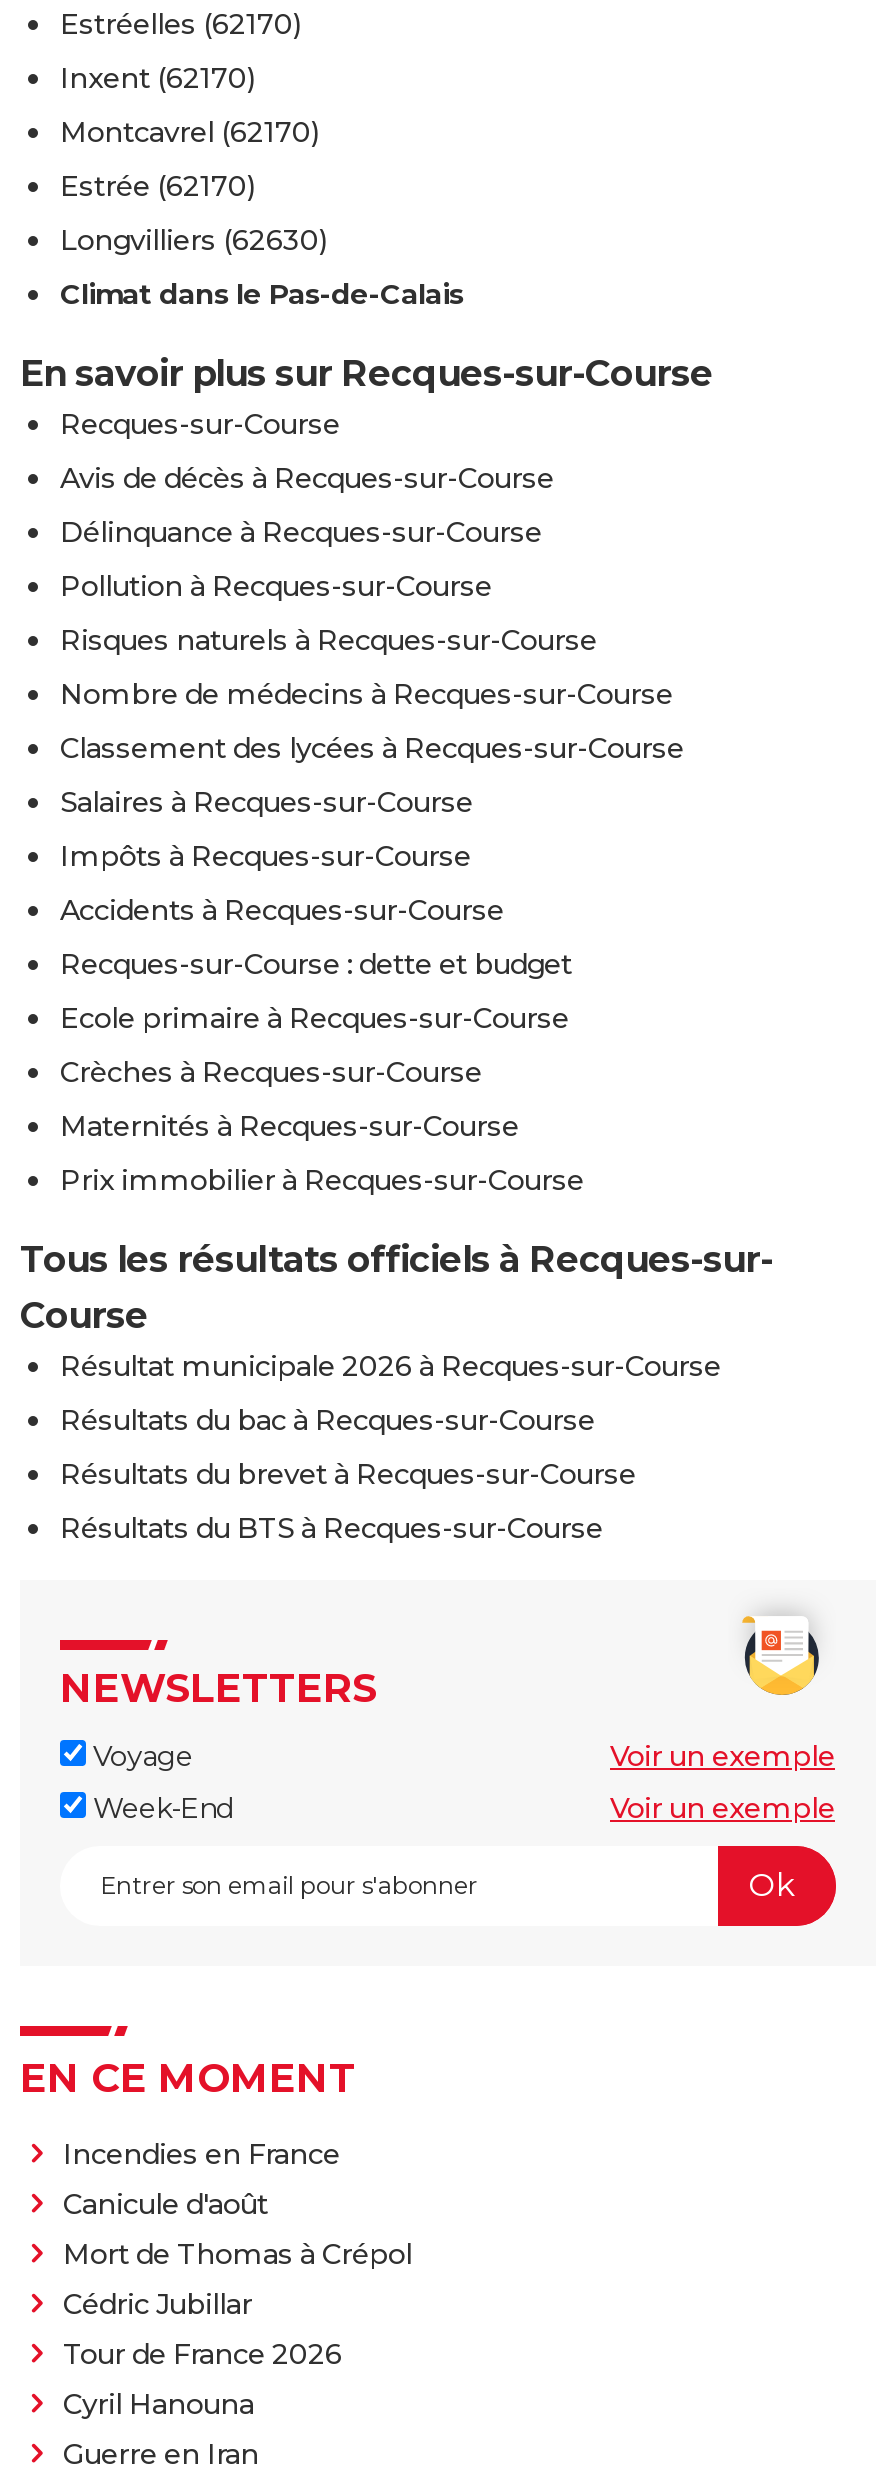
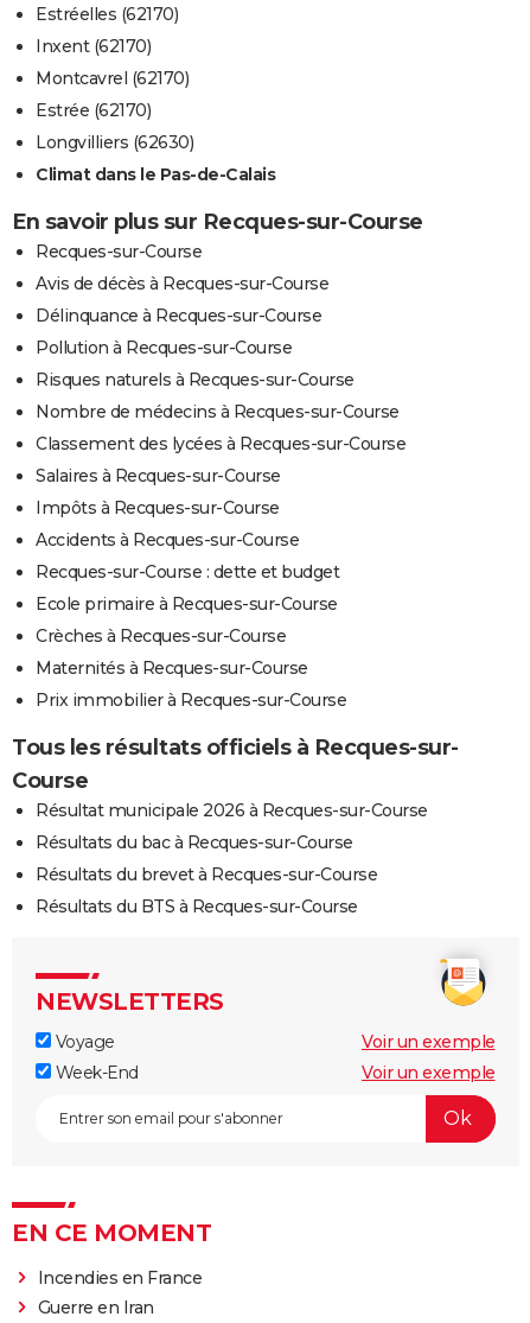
- Canicule d'août
- Mort de Thomas à Crépol
- Cédric Jubillar
- Tour de France 2026
- Cyril Hanouna
